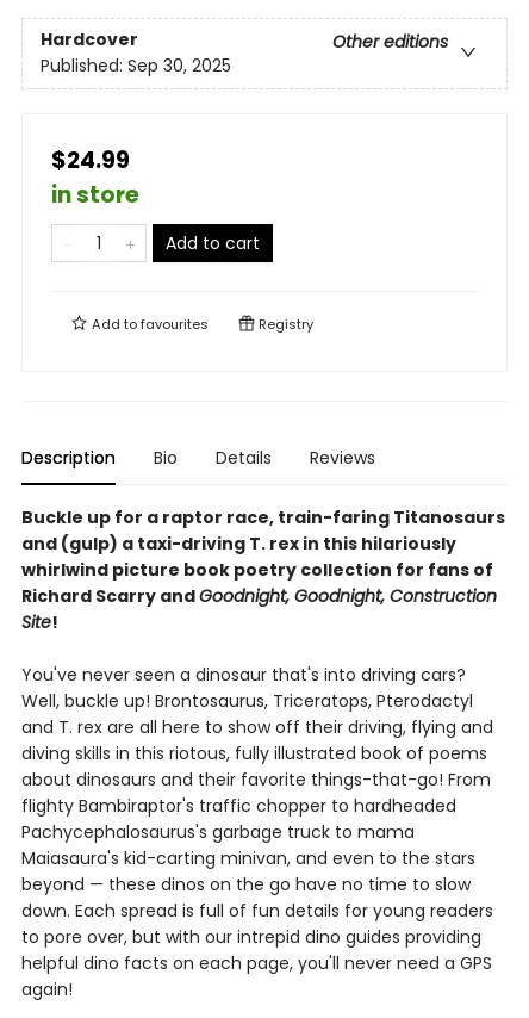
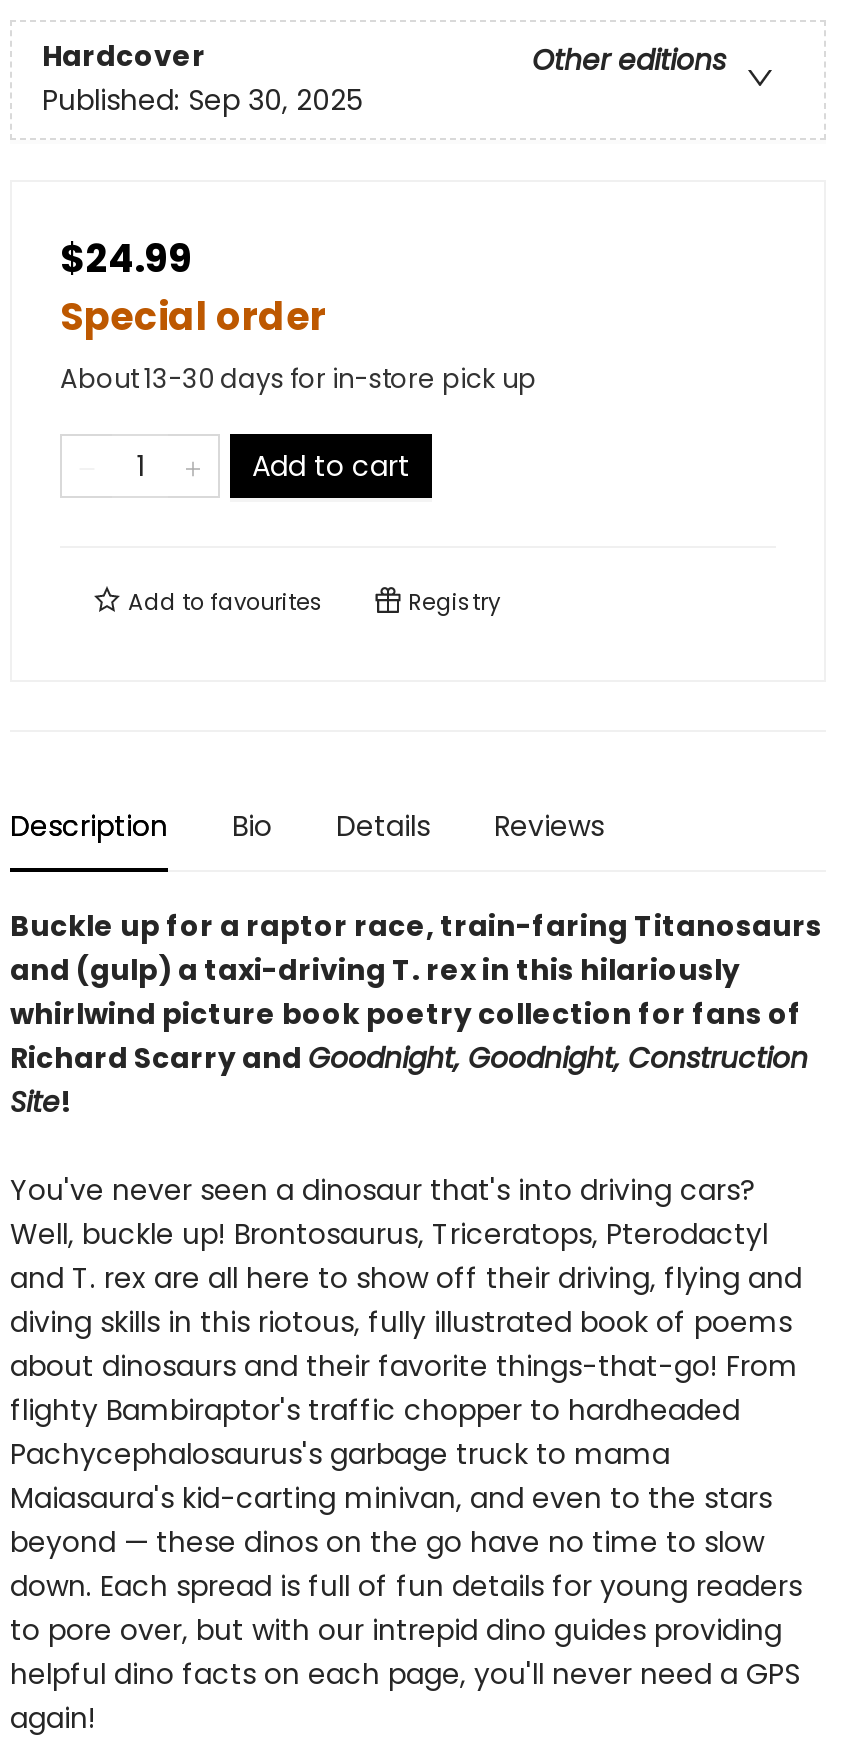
- in store
+ Special order
+ About 13-30 days for in-store pick up
